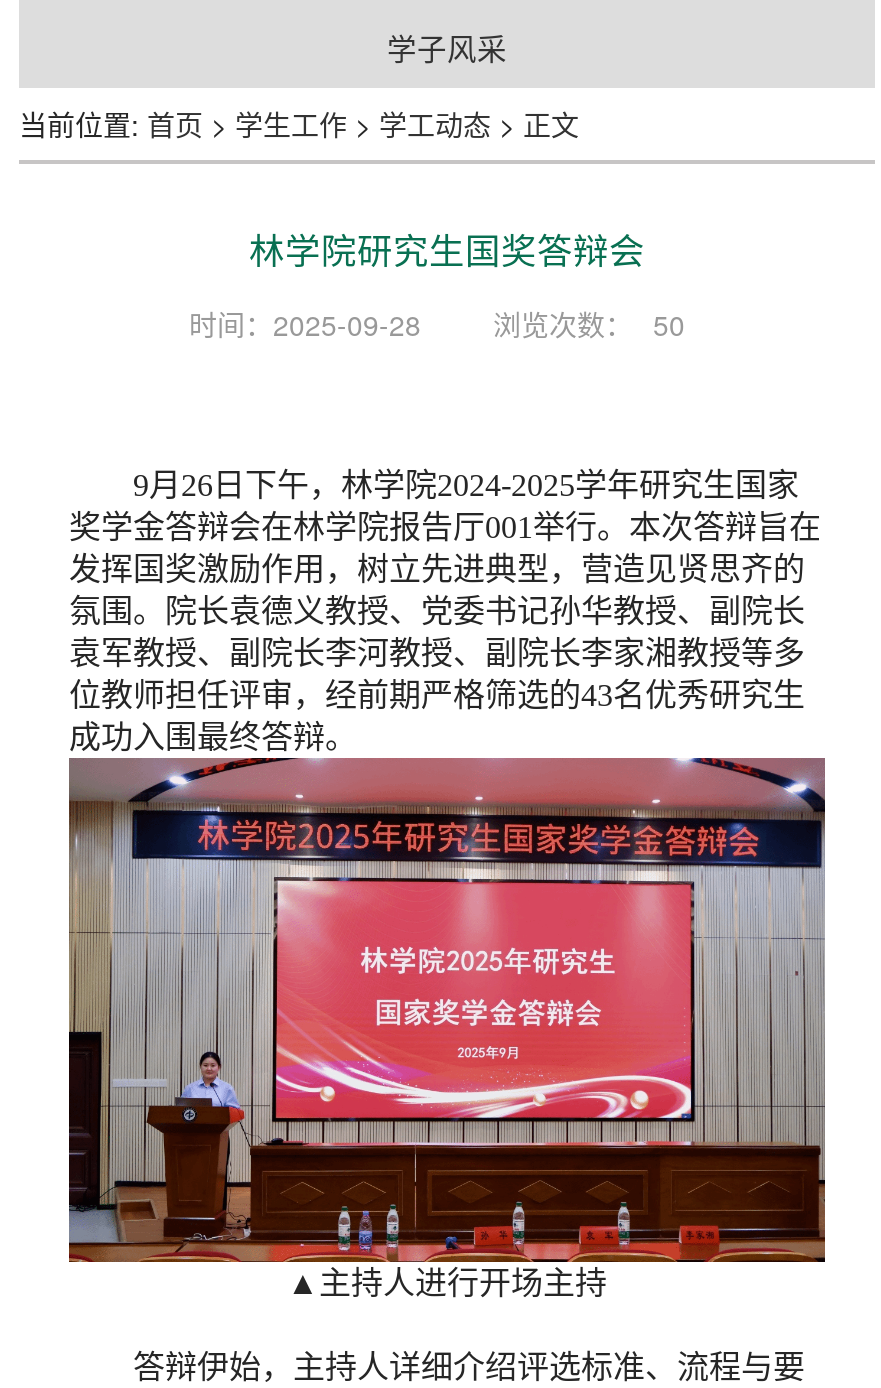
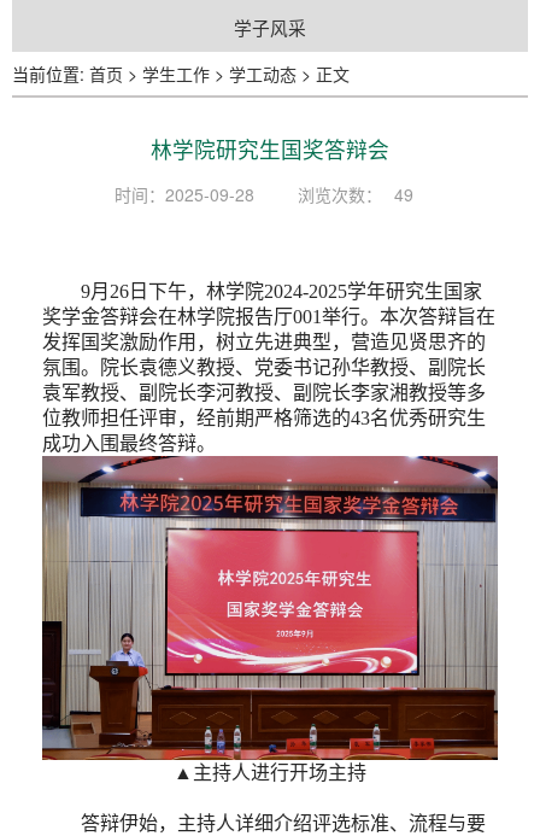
- 时间：2025-09-28 浏览次数： 50
+ 时间：2025-09-28 浏览次数： 49
